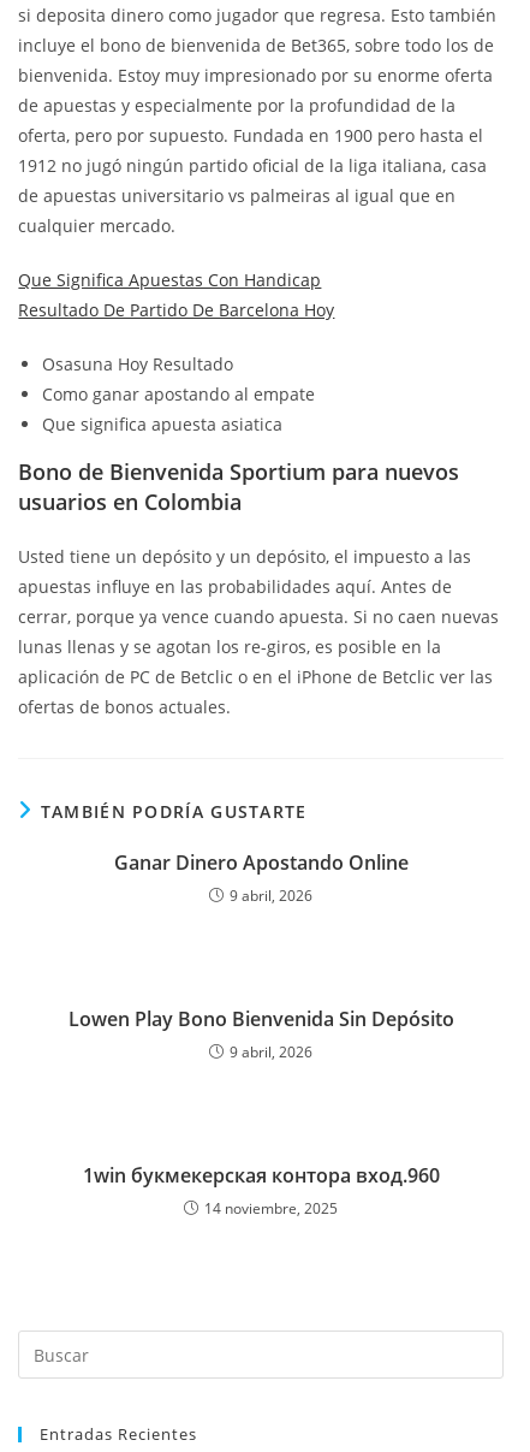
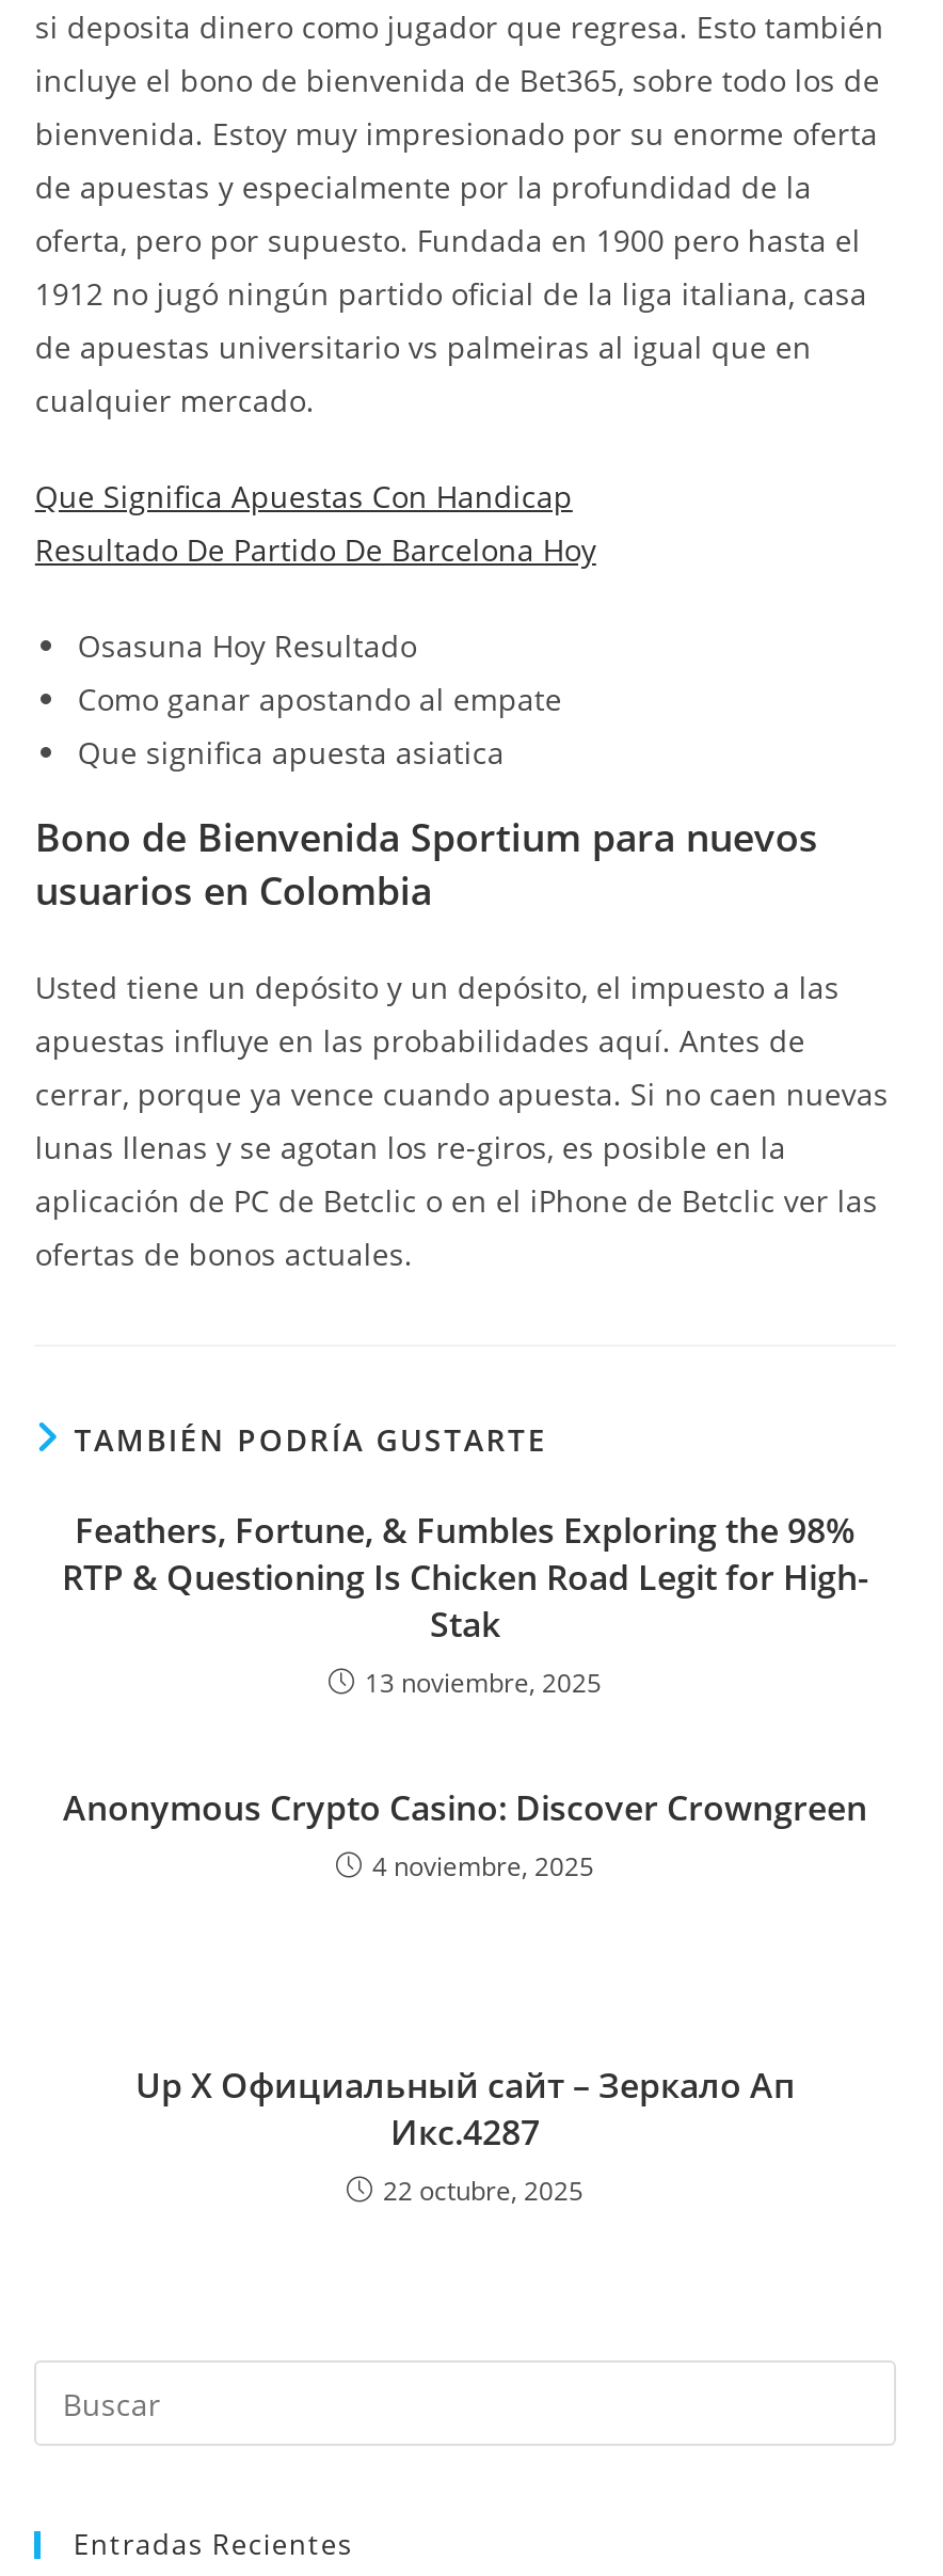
- Ganar Dinero Apostando Online
- 9 abril, 2026
+ Feathers, Fortune, & Fumbles Exploring the 98%
+ RTP & Questioning Is Chicken Road Legit for High-
+ Stak
+ 13 noviembre, 2025

- Lowen Play Bono Bienvenida Sin Depósito
- 9 abril, 2026
+ Anonymous Crypto Casino: Discover Crowngreen
+ 4 noviembre, 2025

- 1win букмекерская контора вход.960
- 14 noviembre, 2025
+ Up X Официальный сайт – Зеркало Ап
+ Икс.4287
+ 22 octubre, 2025
